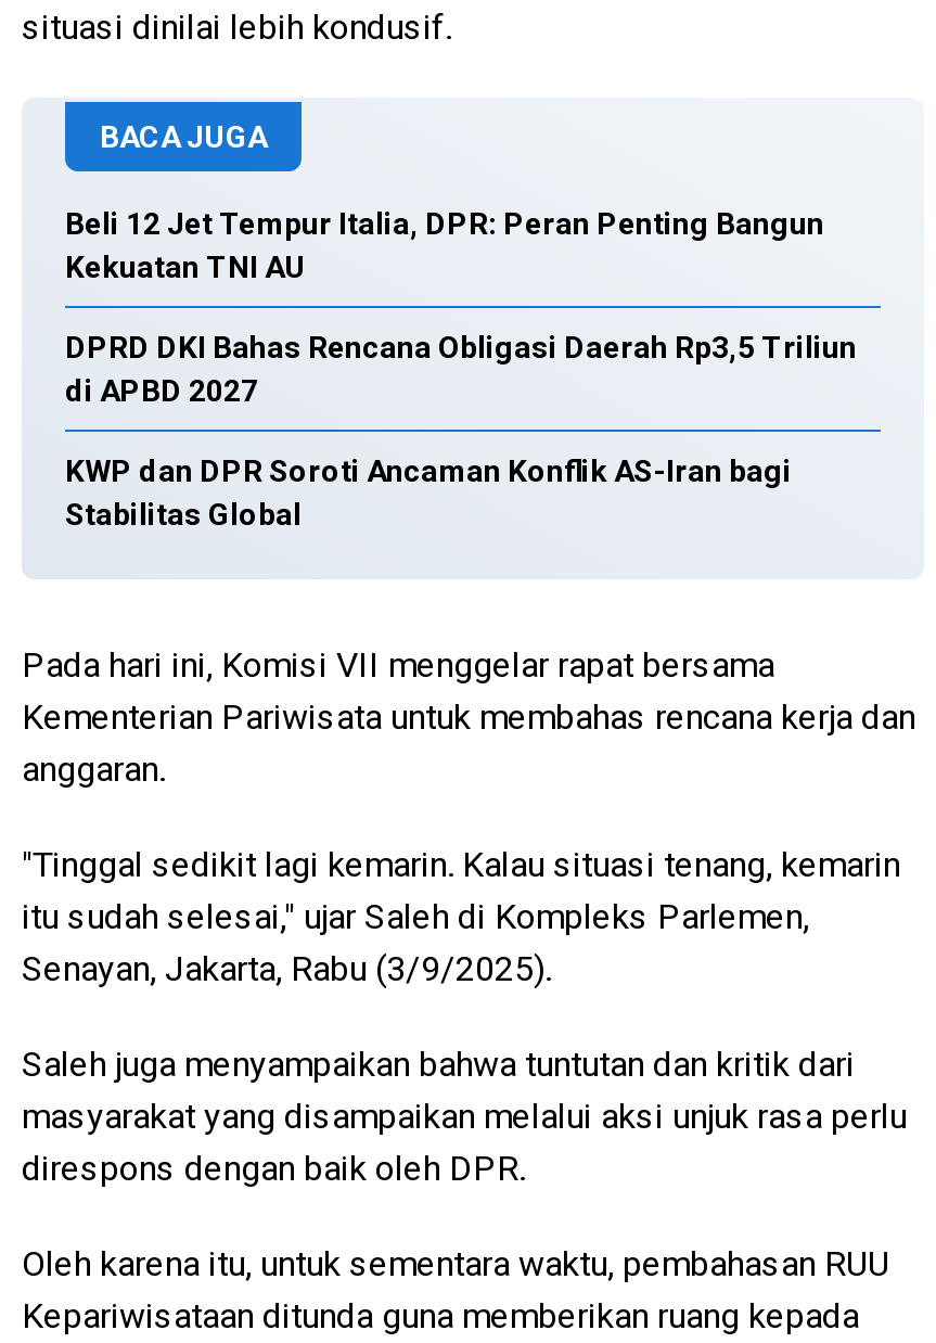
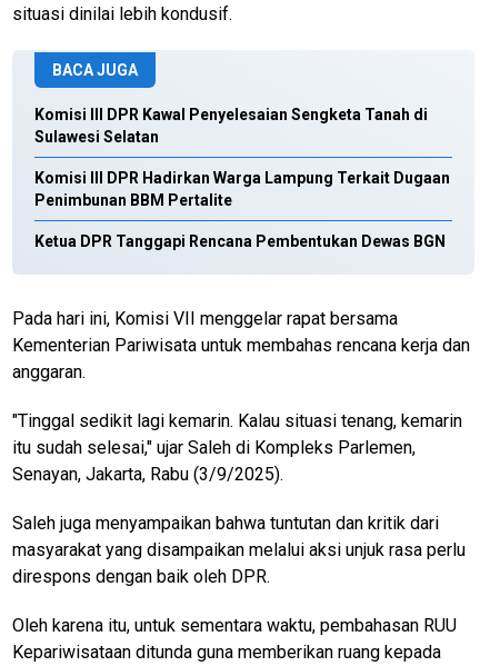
- Beli 12 Jet Tempur Italia, DPR: Peran Penting Bangun
- Kekuatan TNI AU
+ Komisi III DPR Kawal Penyelesaian Sengketa Tanah di
+ Sulawesi Selatan

- DPRD DKI Bahas Rencana Obligasi Daerah Rp3,5 Triliun
- di APBD 2027
+ Komisi III DPR Hadirkan Warga Lampung Terkait Dugaan
+ Penimbunan BBM Pertalite

- KWP dan DPR Soroti Ancaman Konflik AS-Iran bagi
- Stabilitas Global
+ Ketua DPR Tanggapi Rencana Pembentukan Dewas BGN
